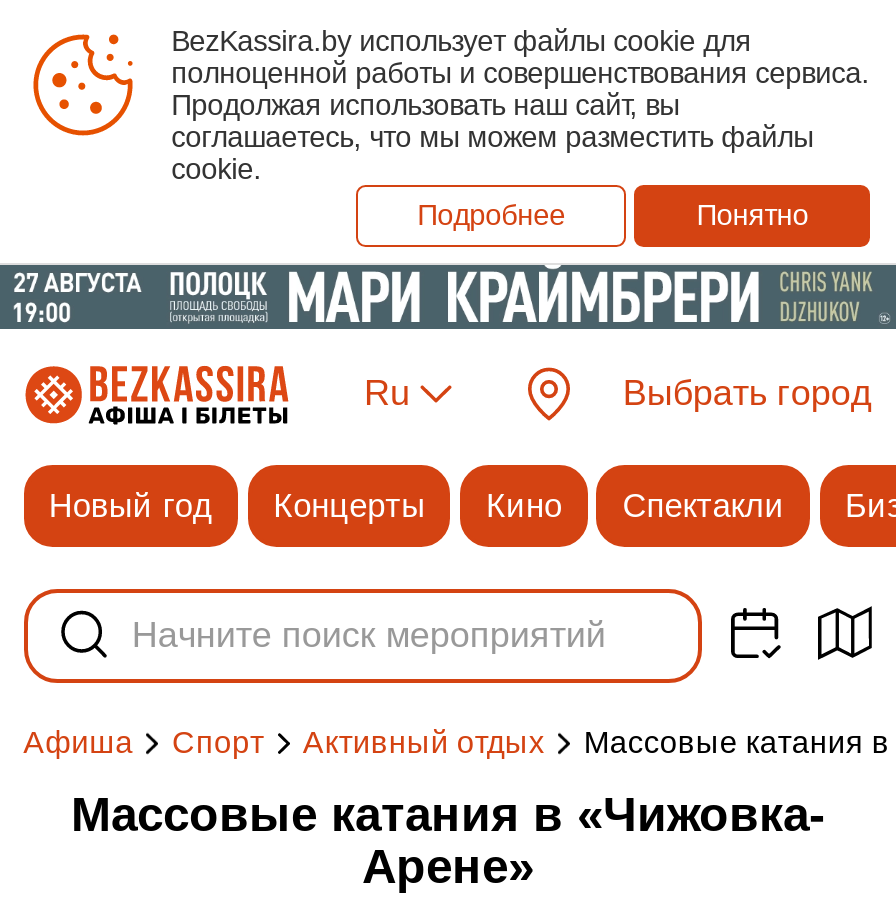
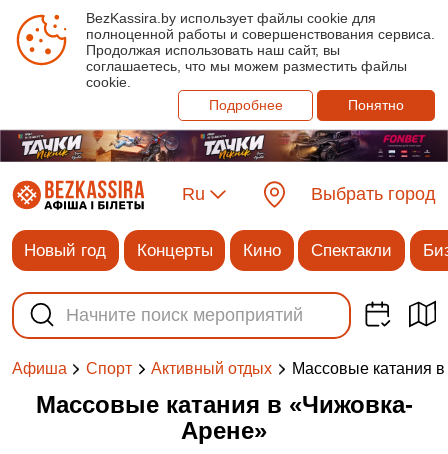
- [image]
+ [image]
